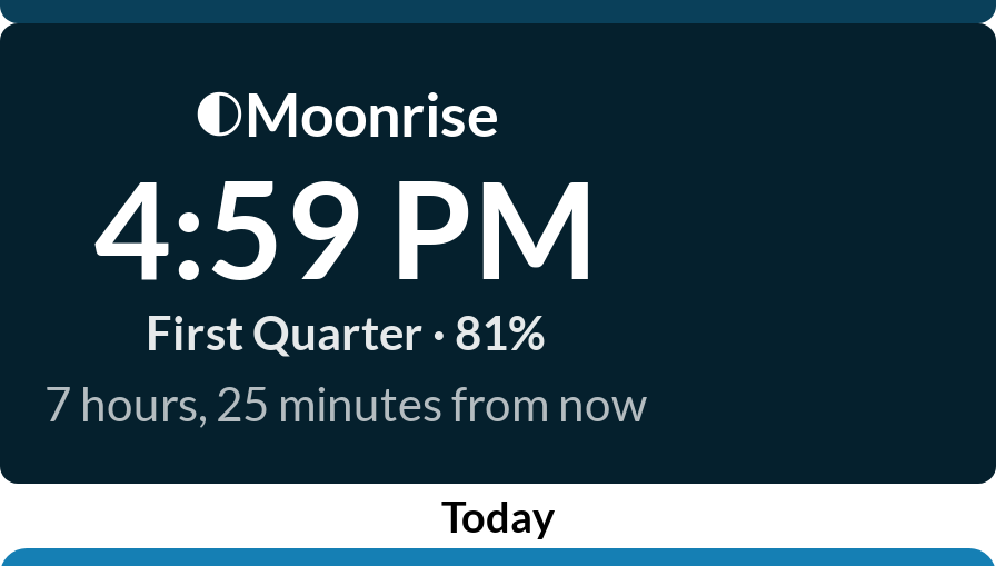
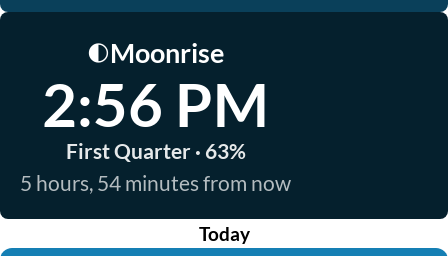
- 4:59 PM
+ 2:56 PM

- First Quarter · 81%
+ First Quarter · 63%

- 7 hours, 25 minutes from now
+ 5 hours, 54 minutes from now
